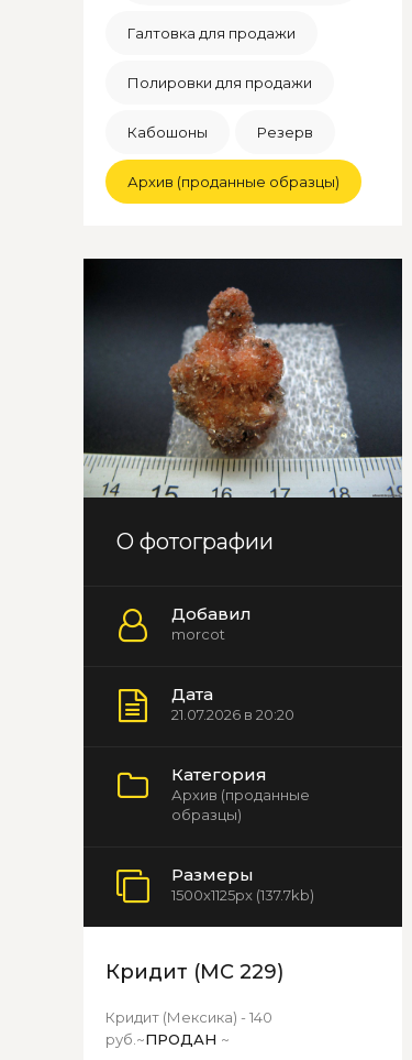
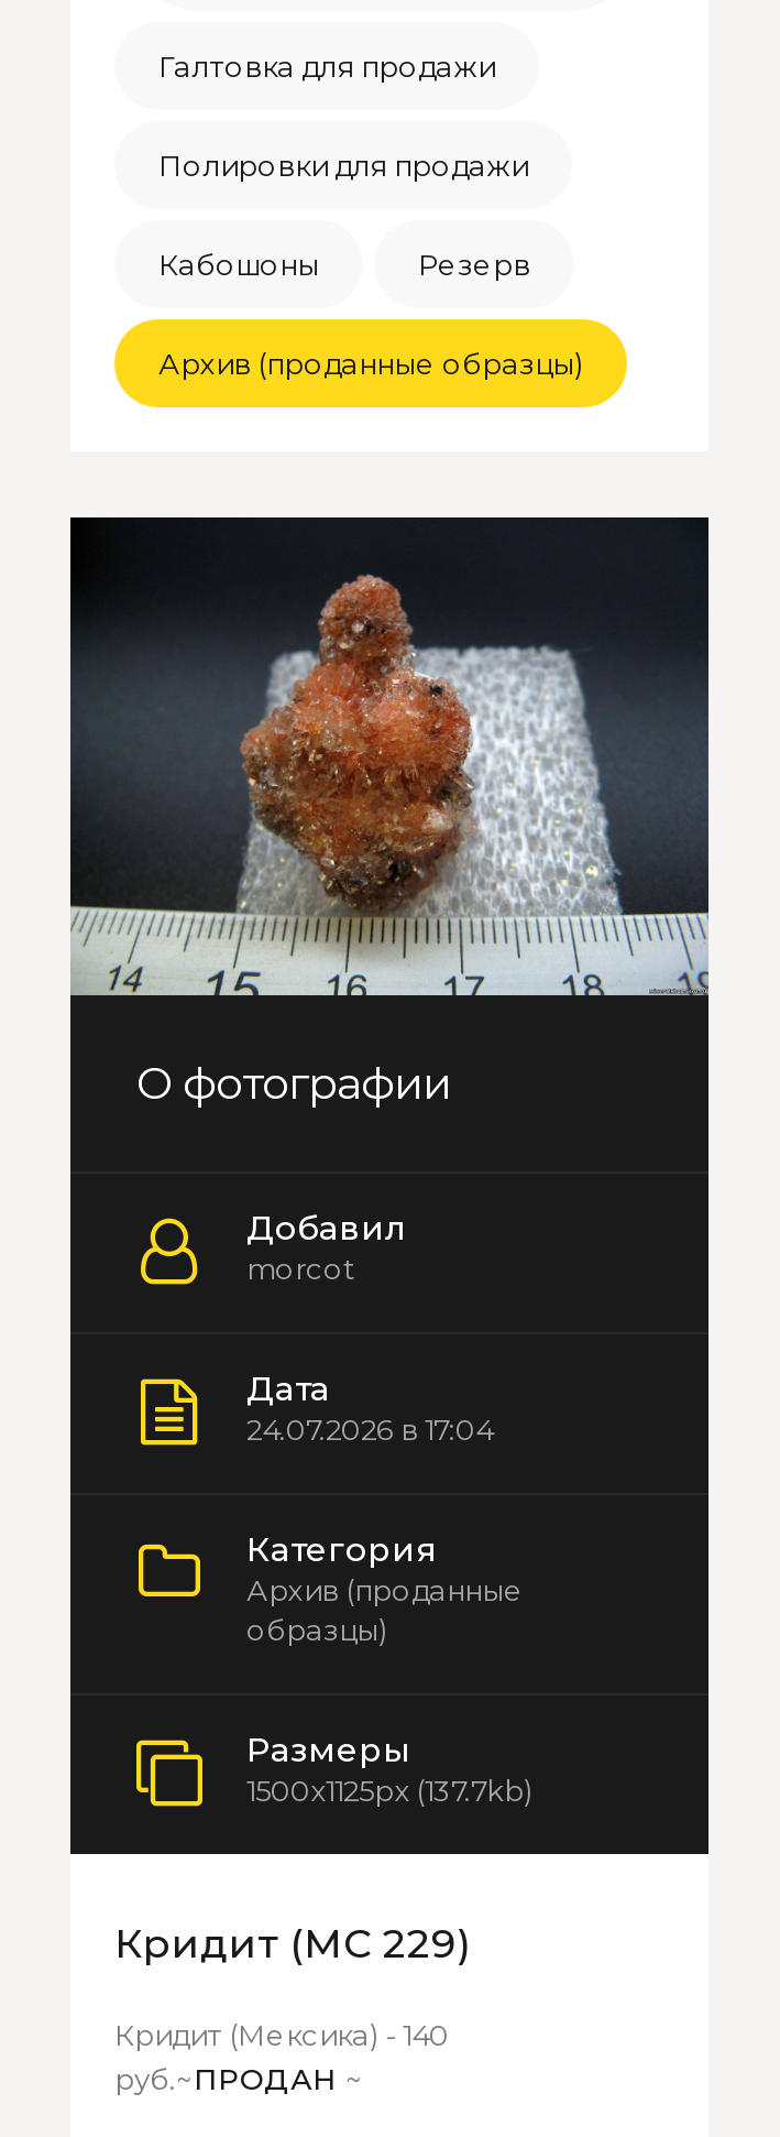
- 21.07.2026 в 20:20
+ 24.07.2026 в 17:04
